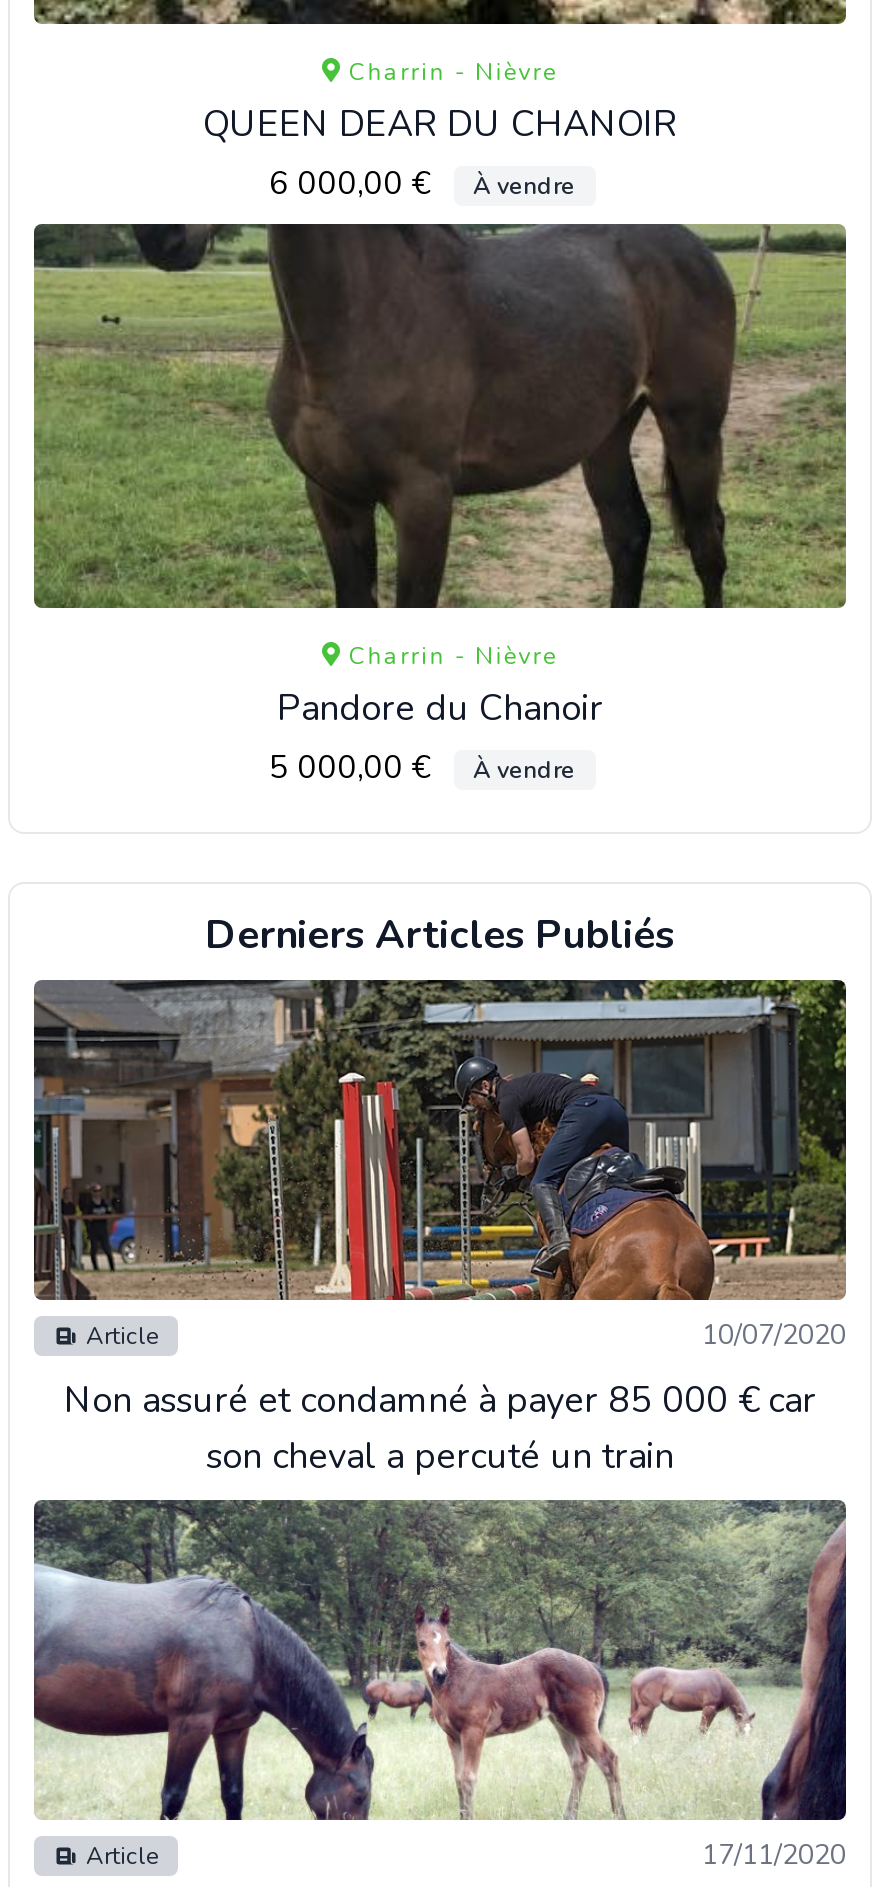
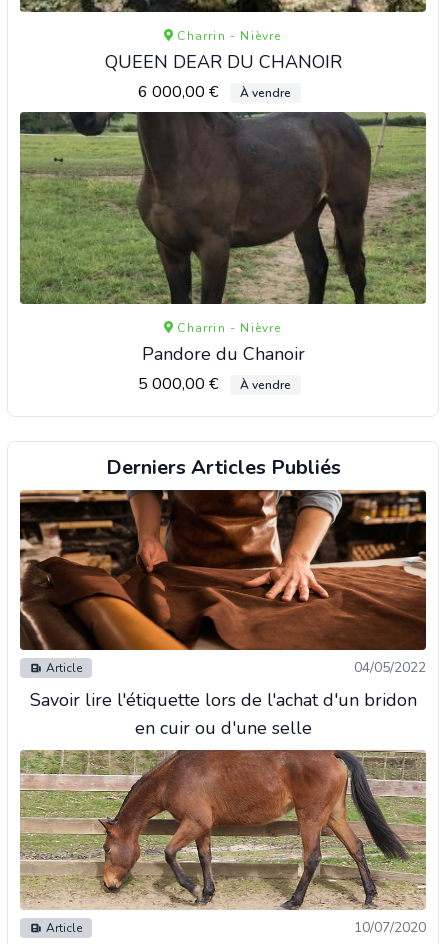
- [image]
- 10/07/2020
+ [image]
+ 04/05/2022

- Non assuré et condamné à payer 85 000 € car
- son cheval a percuté un train
+ Savoir lire l'étiquette lors de l'achat d'un bridon
+ en cuir ou d'une selle

- [image]
- 17/11/2020
+ [image]
+ 10/07/2020
